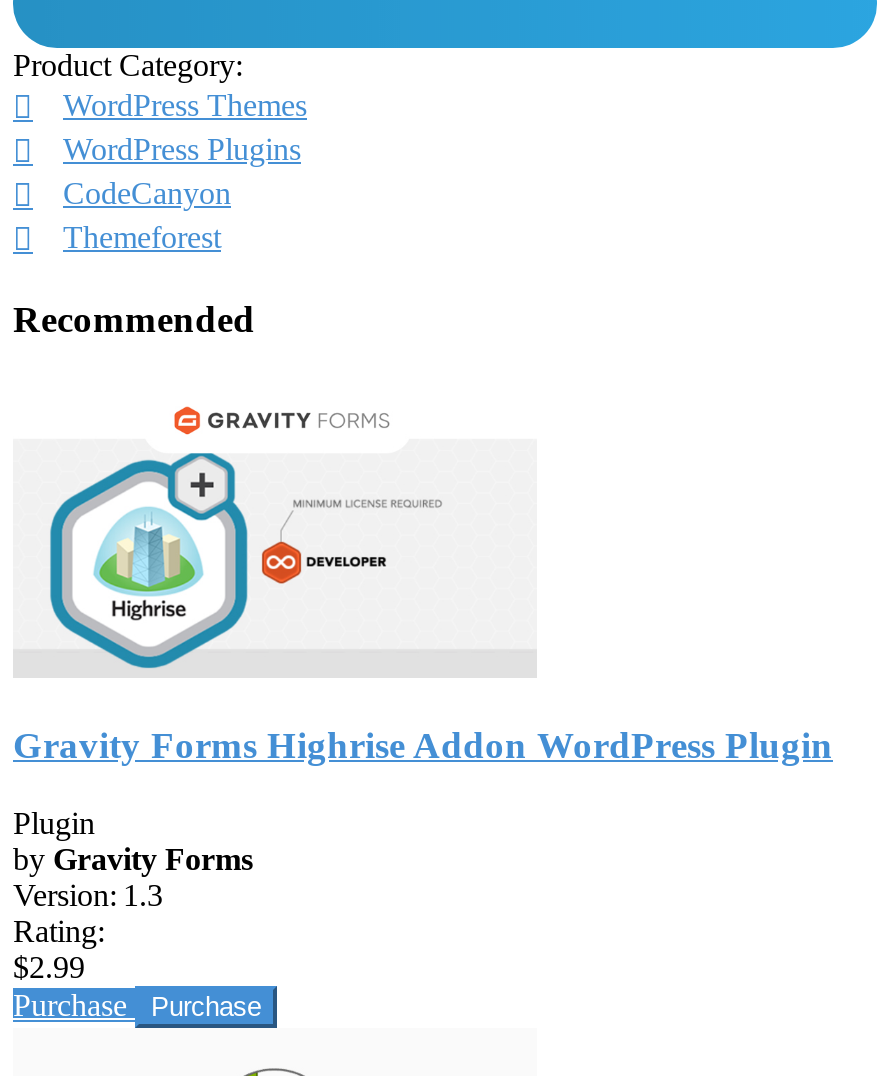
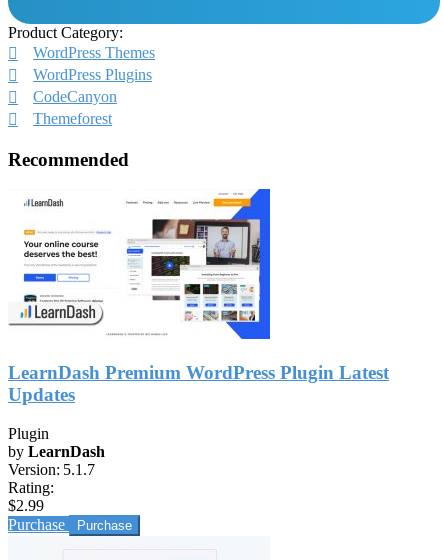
- [image]
- Gravity Forms Highrise Addon WordPress Plugin
+ [image]
+ LearnDash Premium WordPress Plugin Latest
+ Updates

- by Gravity Forms
- Version: 1.3
+ by LearnDash
+ Version: 5.1.7
